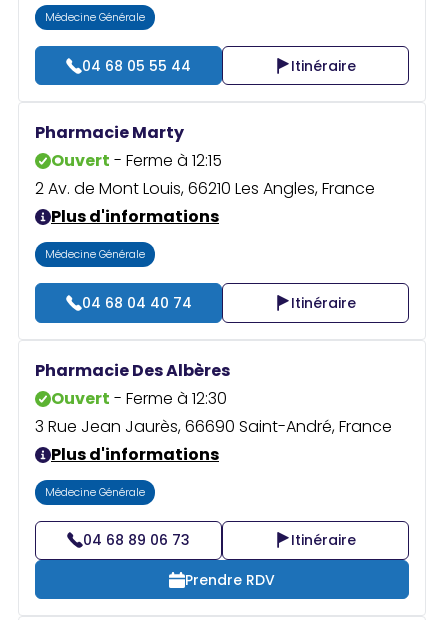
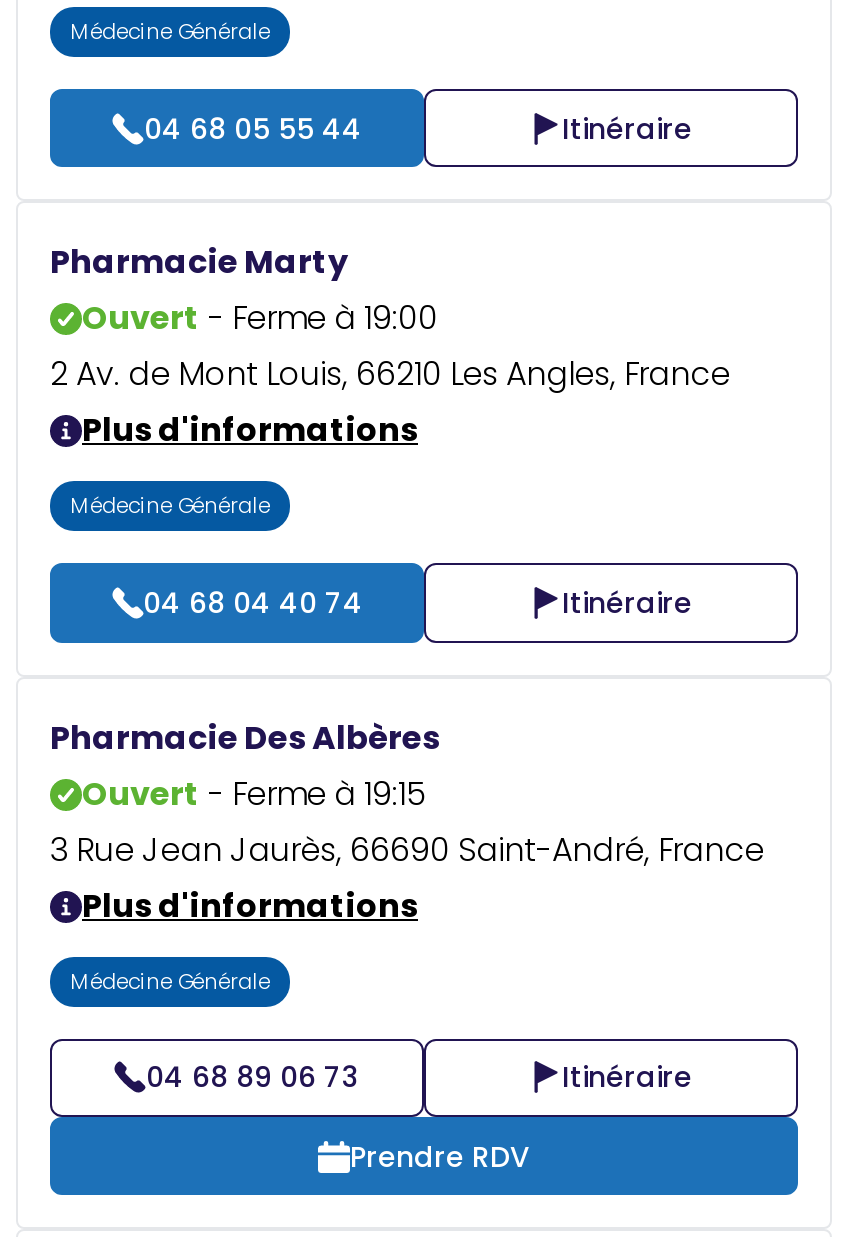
- Ouvert - Ferme à 12:15
+ Ouvert - Ferme à 19:00

- Ouvert - Ferme à 12:30
+ Ouvert - Ferme à 19:15
